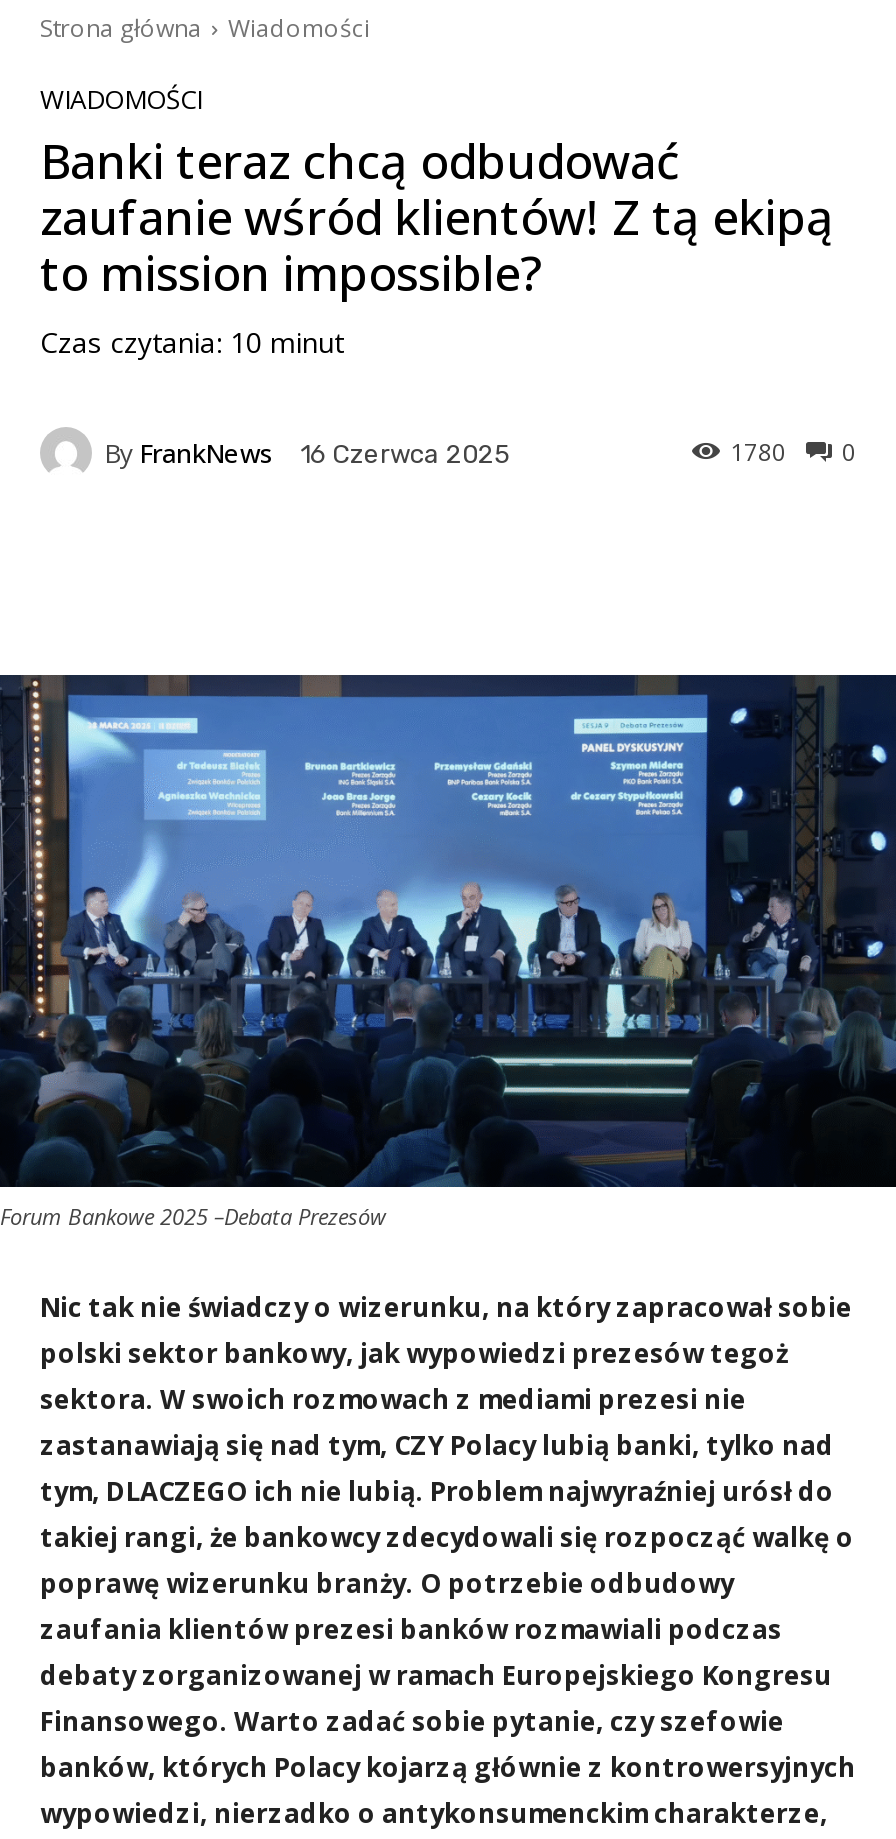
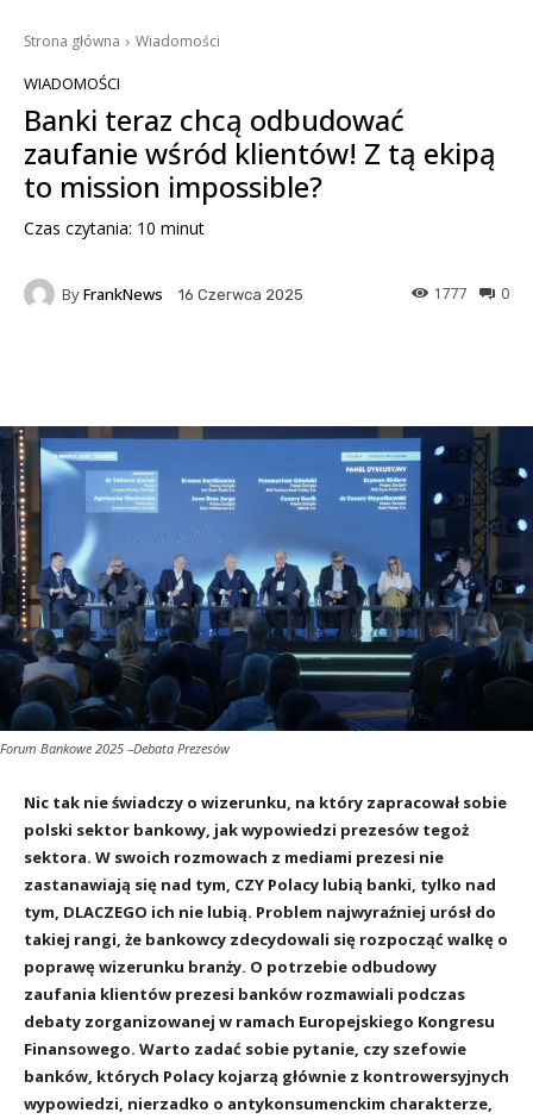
- 1780 0
+ 1777 0
